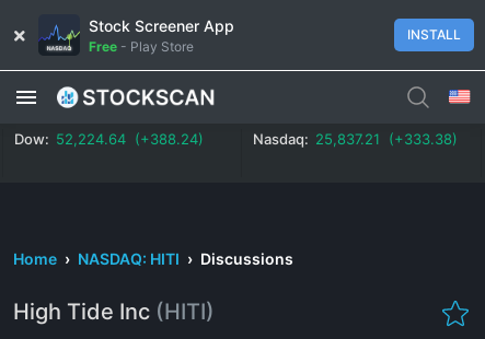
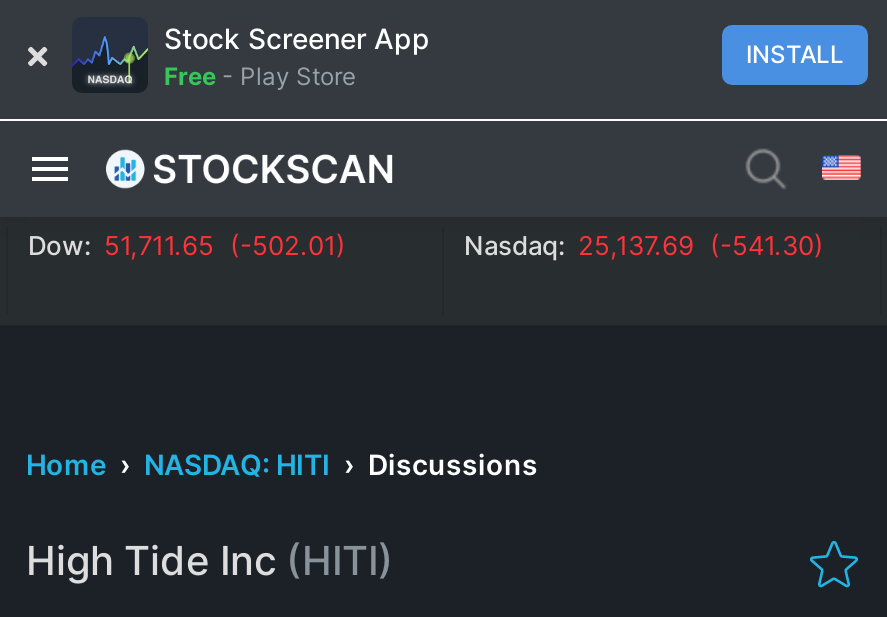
- Dow: 52,224.64 (+388.24)
+ Dow: 51,711.65 (-502.01)

- Nasdaq: 25,837.21 (+333.38)
+ Nasdaq: 25,137.69 (-541.30)
